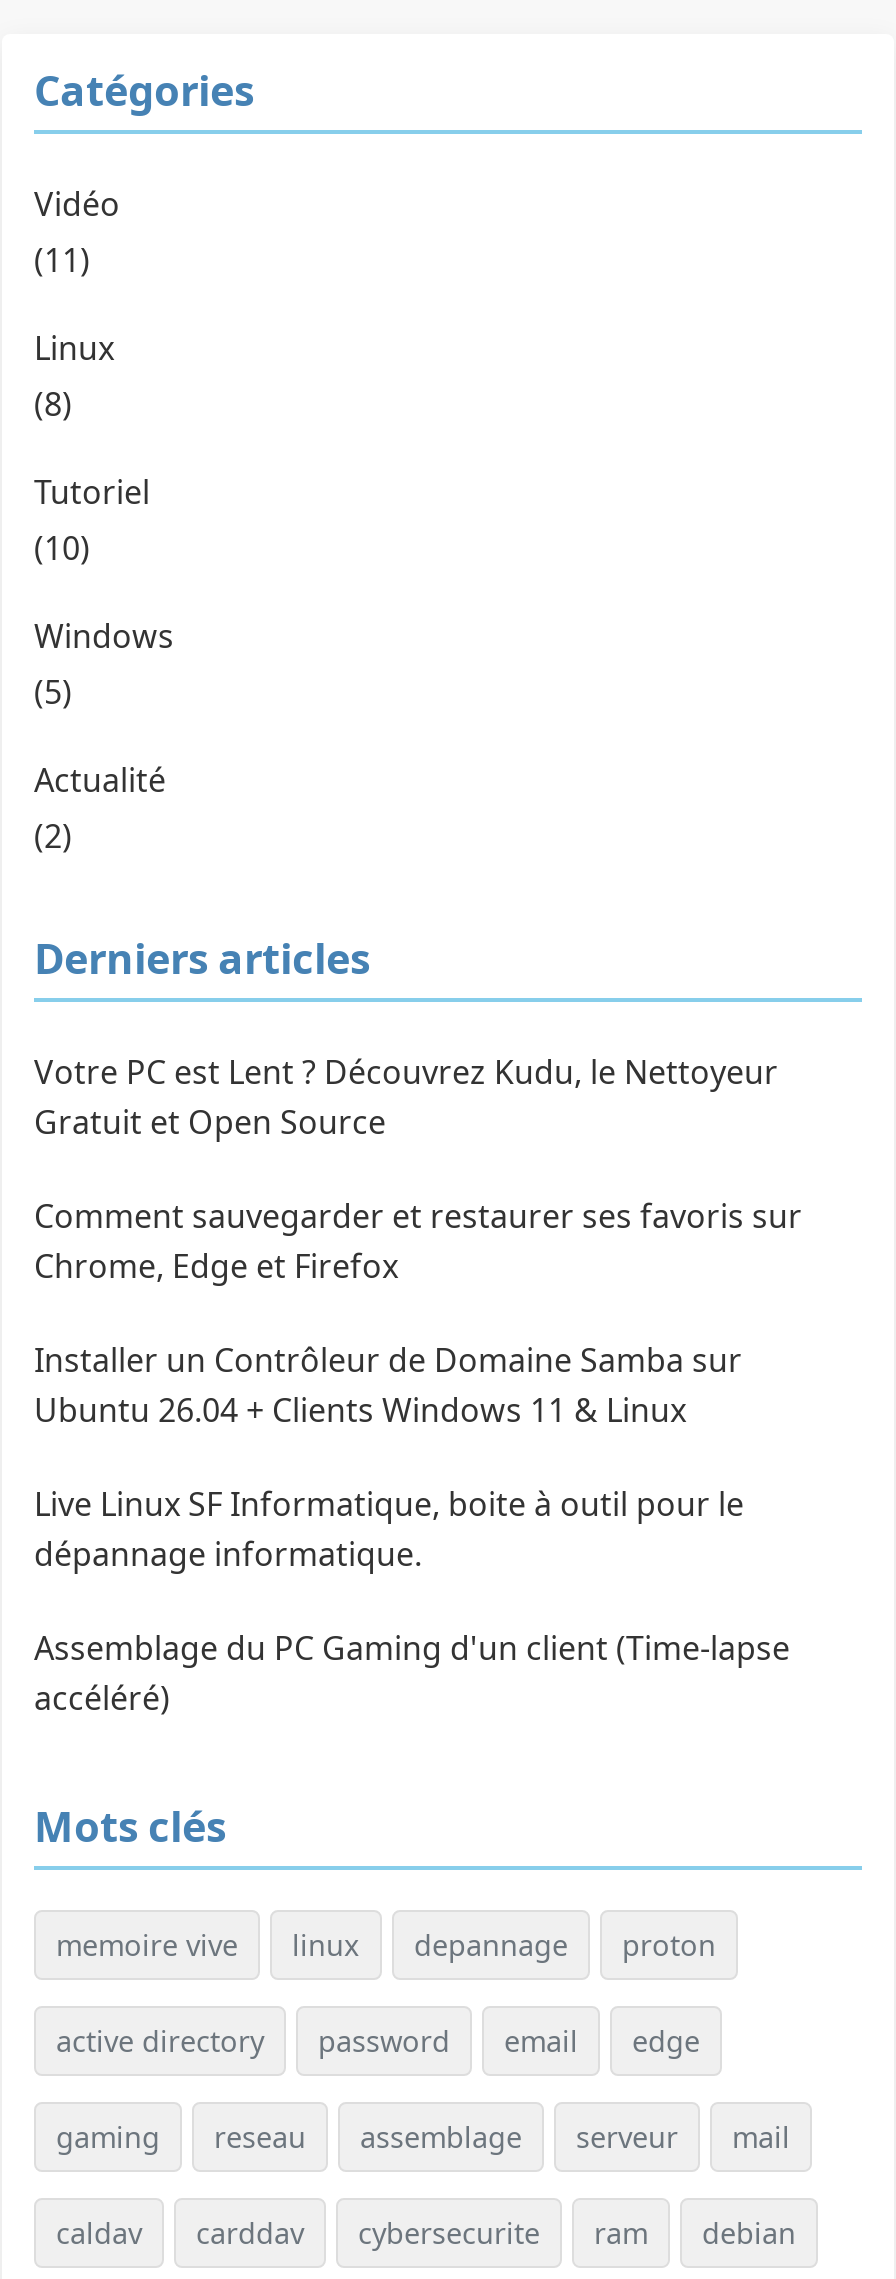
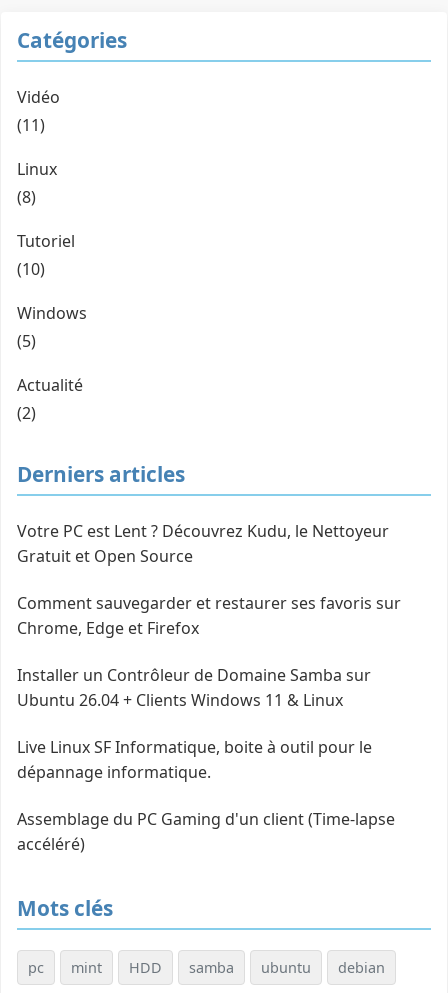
- memoire vive
- linux
- depannage
- proton
- active directory
- password
- email
- edge
- gaming
- reseau
- assemblage
- serveur
- mail
- caldav
- carddav
- cybersecurite
- ram
+ pc
+ mint
+ HDD
+ samba
+ ubuntu
